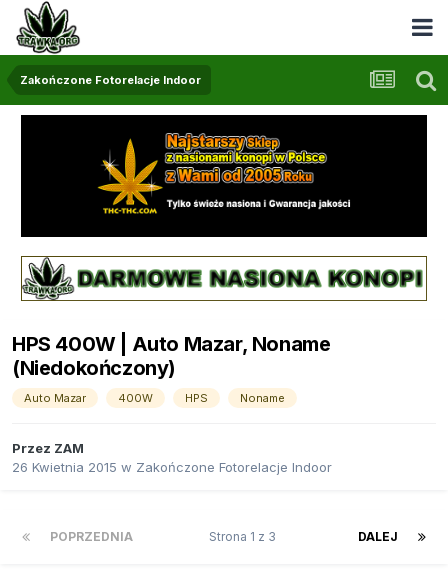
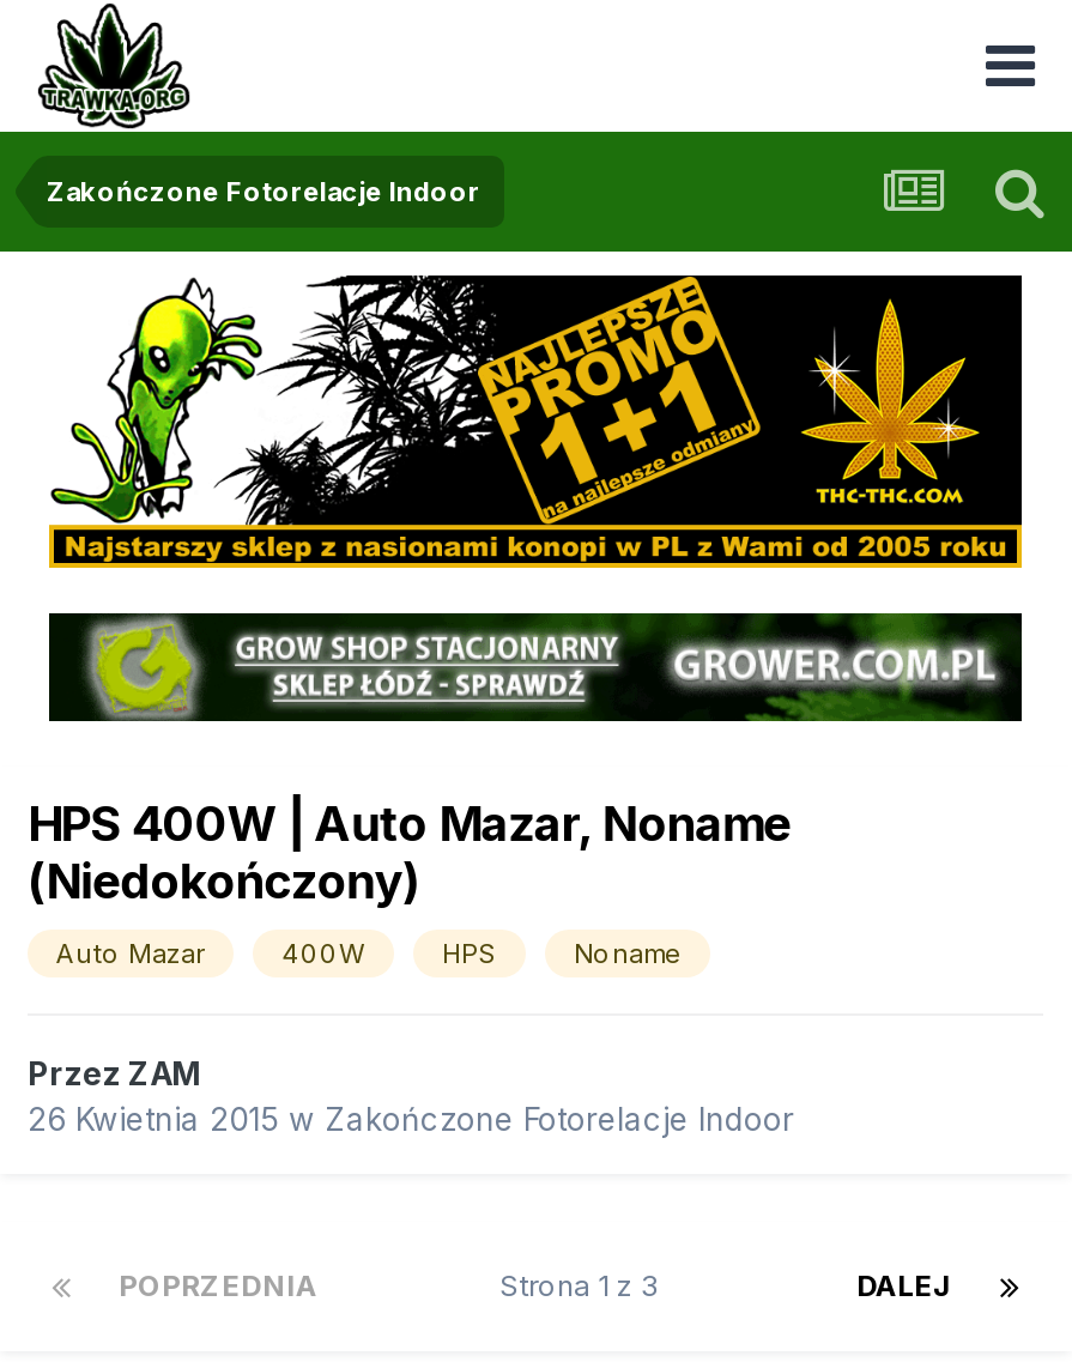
- [image]
+ [image]

- [image]
+ [image]
